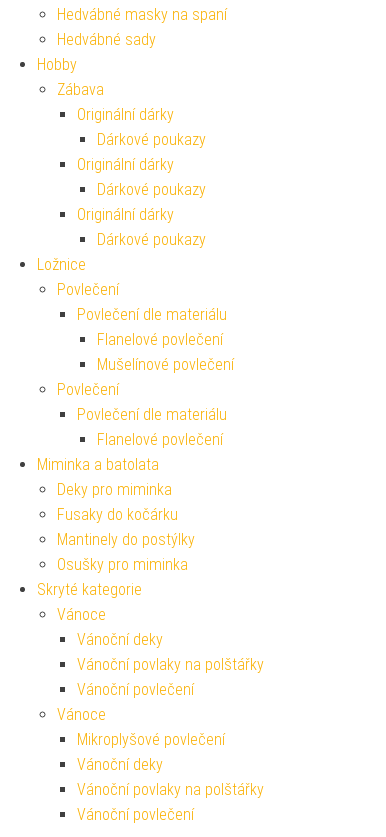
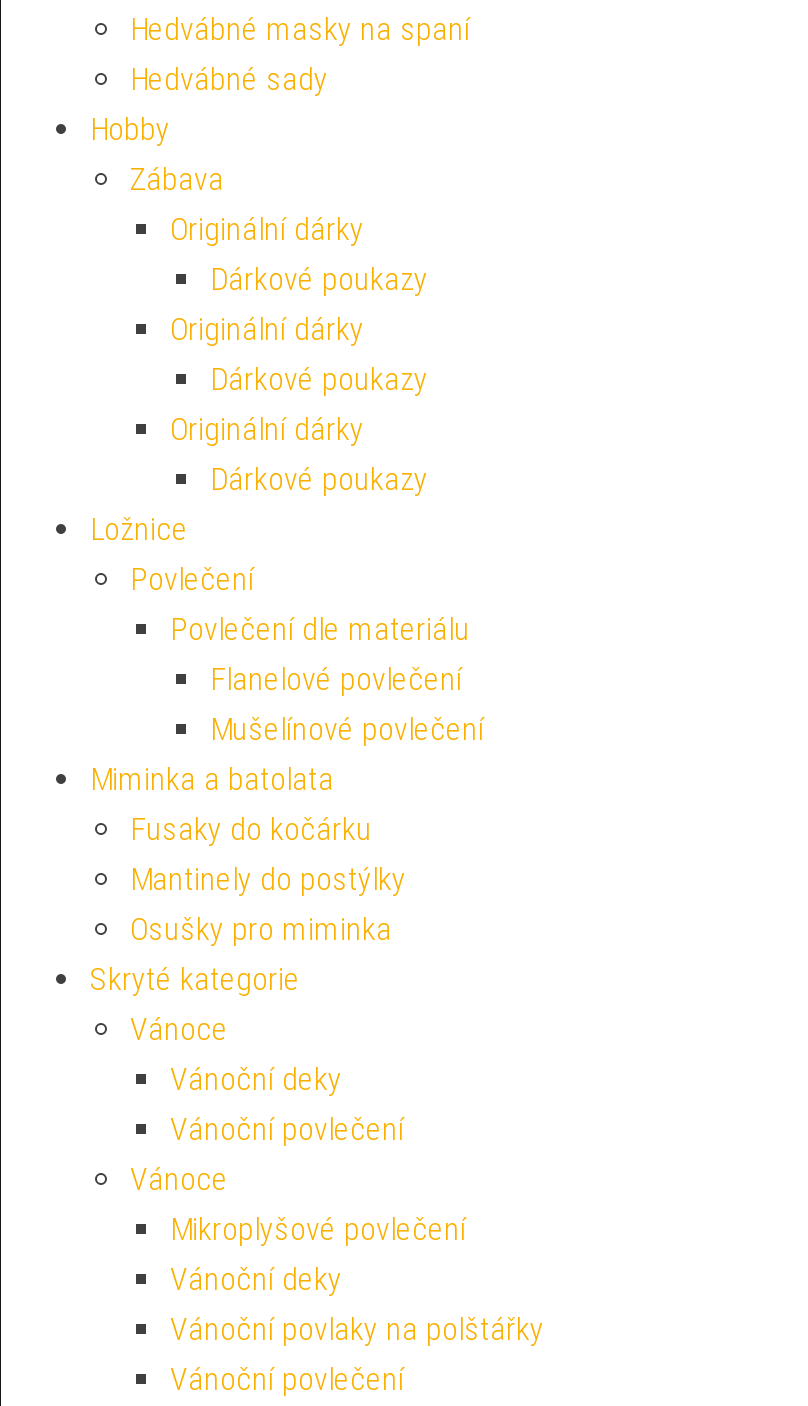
- Povlečení
- Povlečení dle materiálu
- Flanelové povlečení

- Deky pro miminka

- Vánoční povlaky na polštářky
